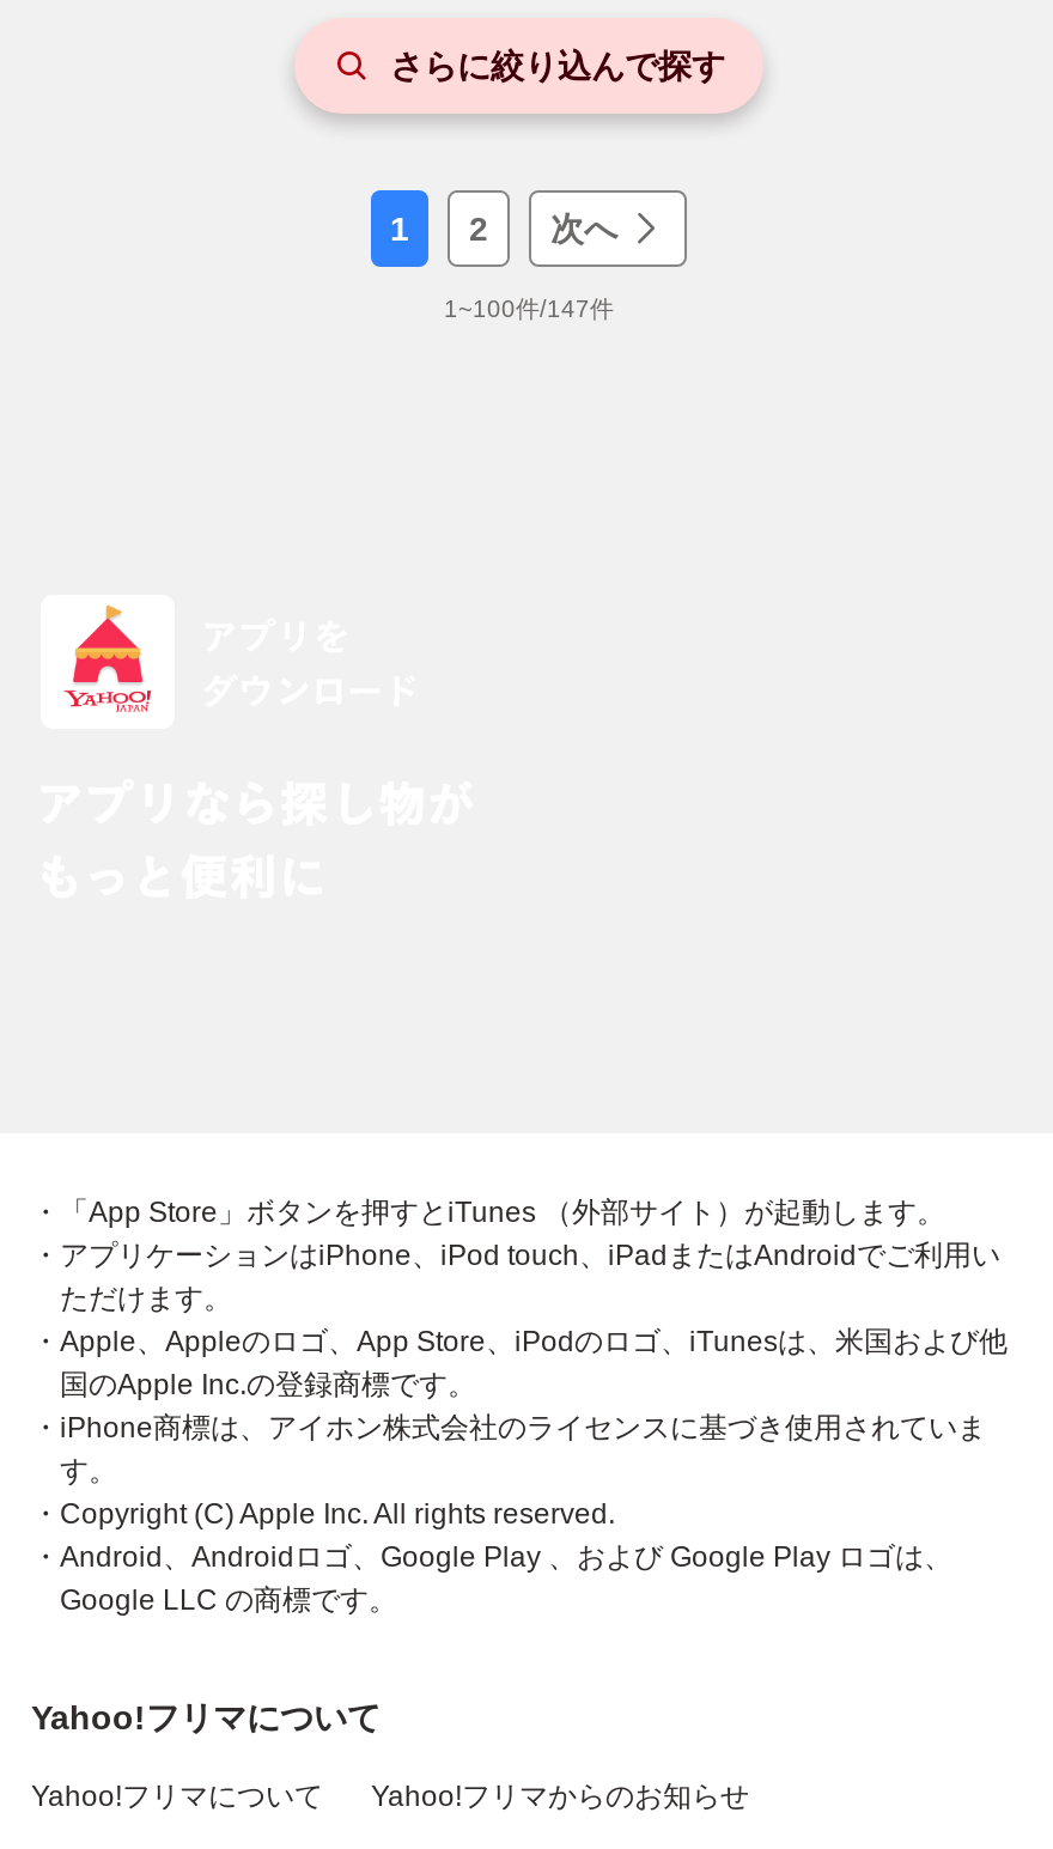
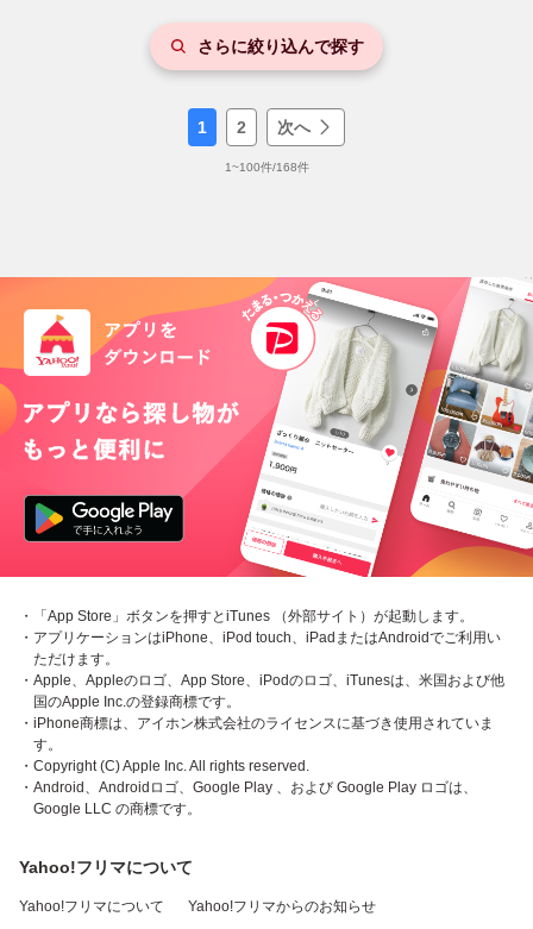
+ [image]

- 1~100件/147件
+ 1~100件/168件
